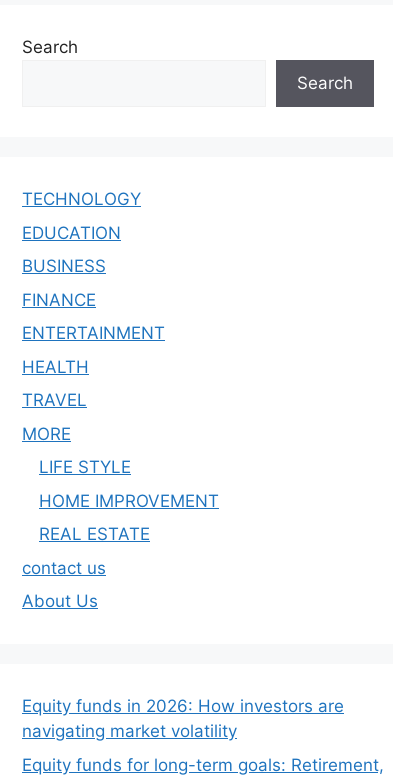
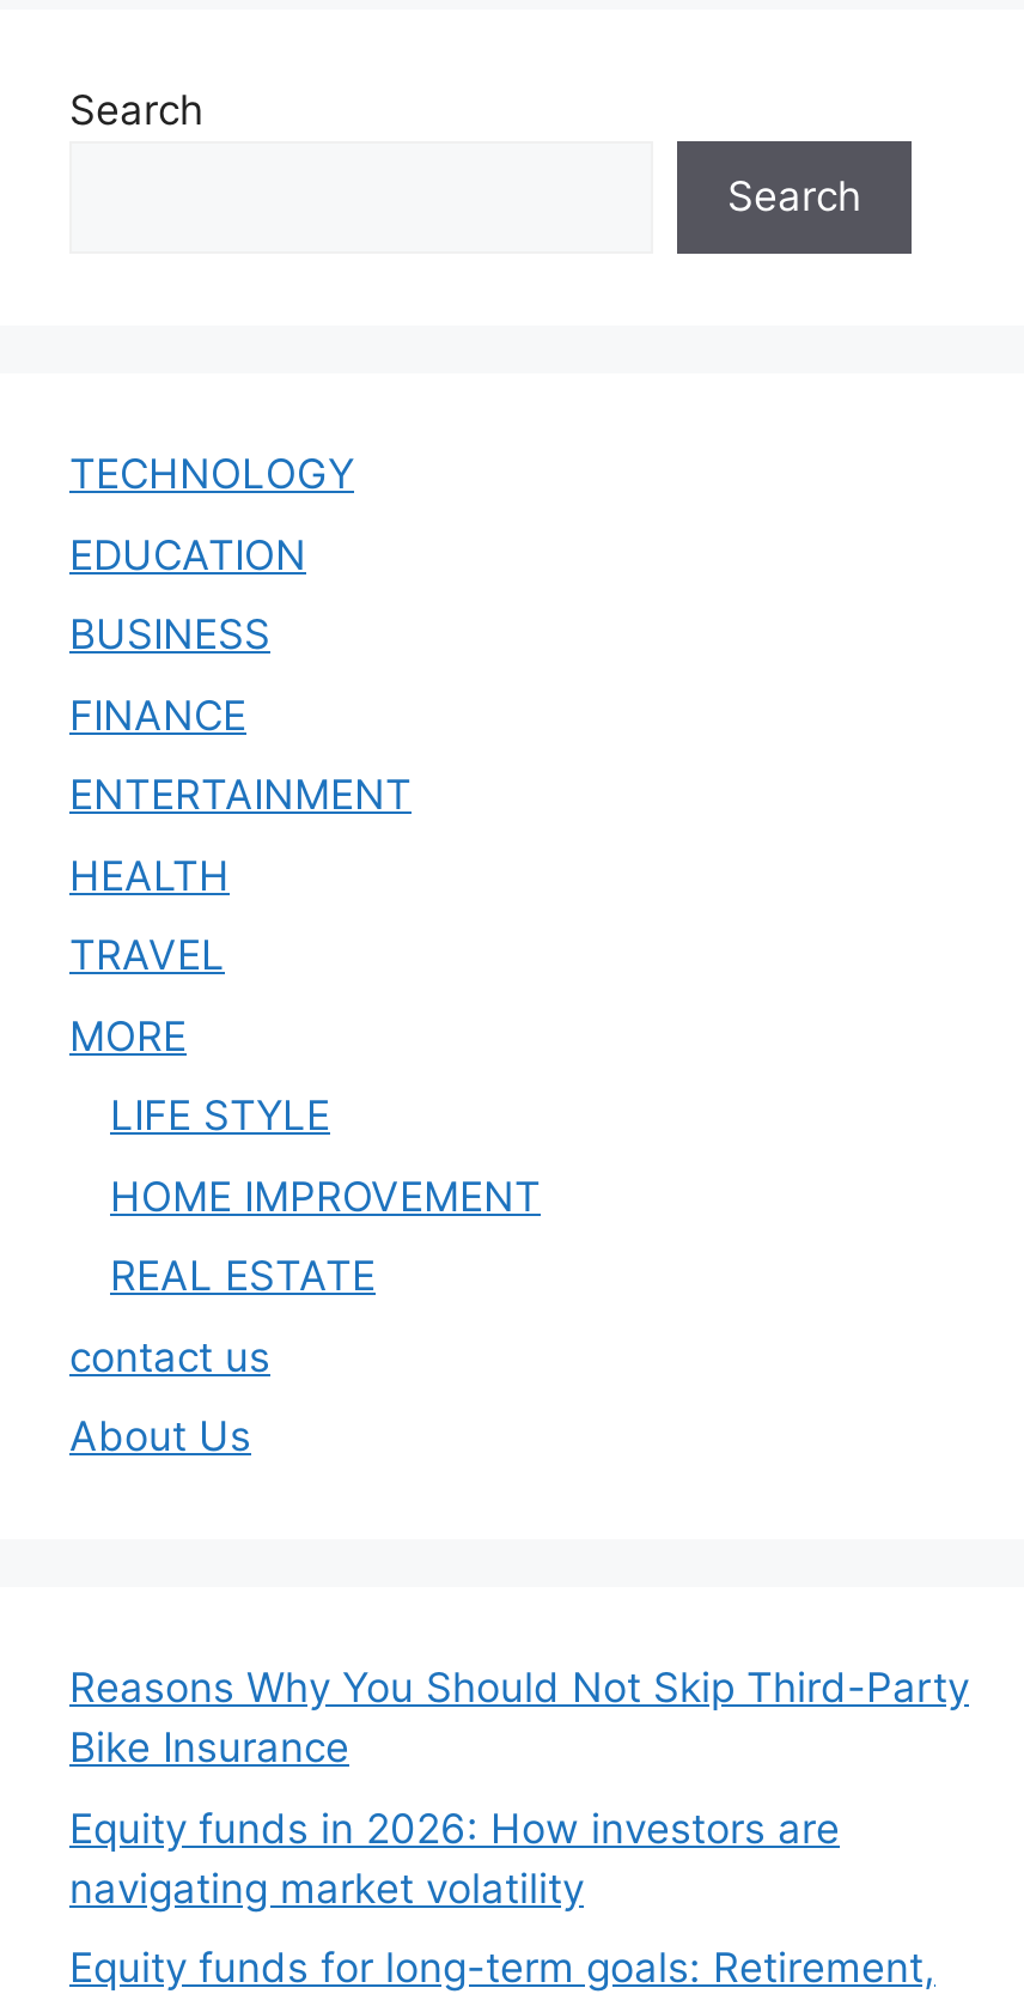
+ Reasons Why You Should Not Skip Third-Party
+ Bike Insurance
